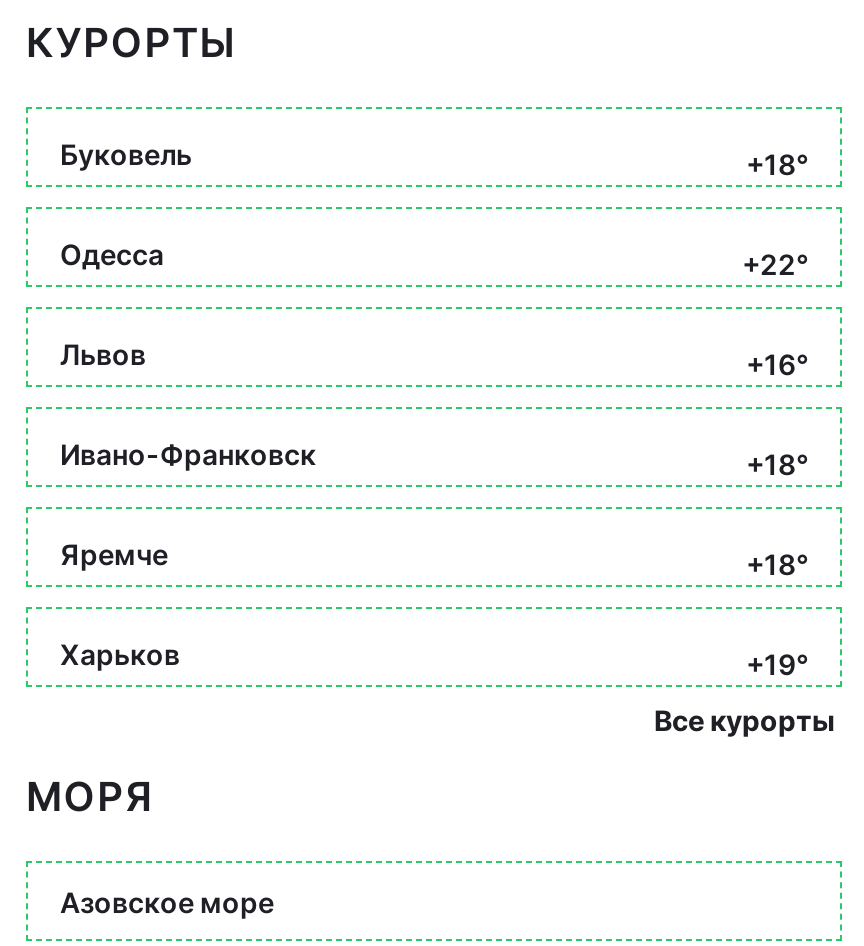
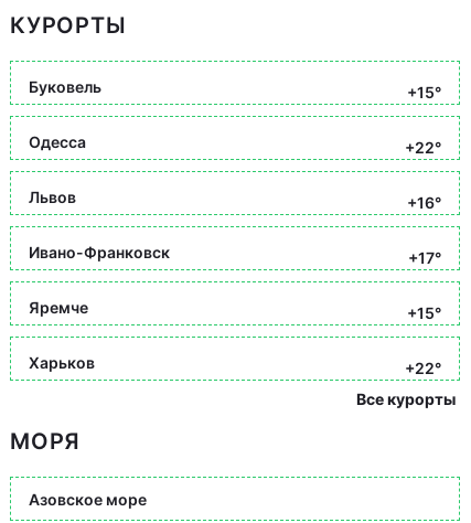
- +18°
+ +15°

- +18°
+ +17°

- +18°
+ +15°

- +19°
+ +22°
